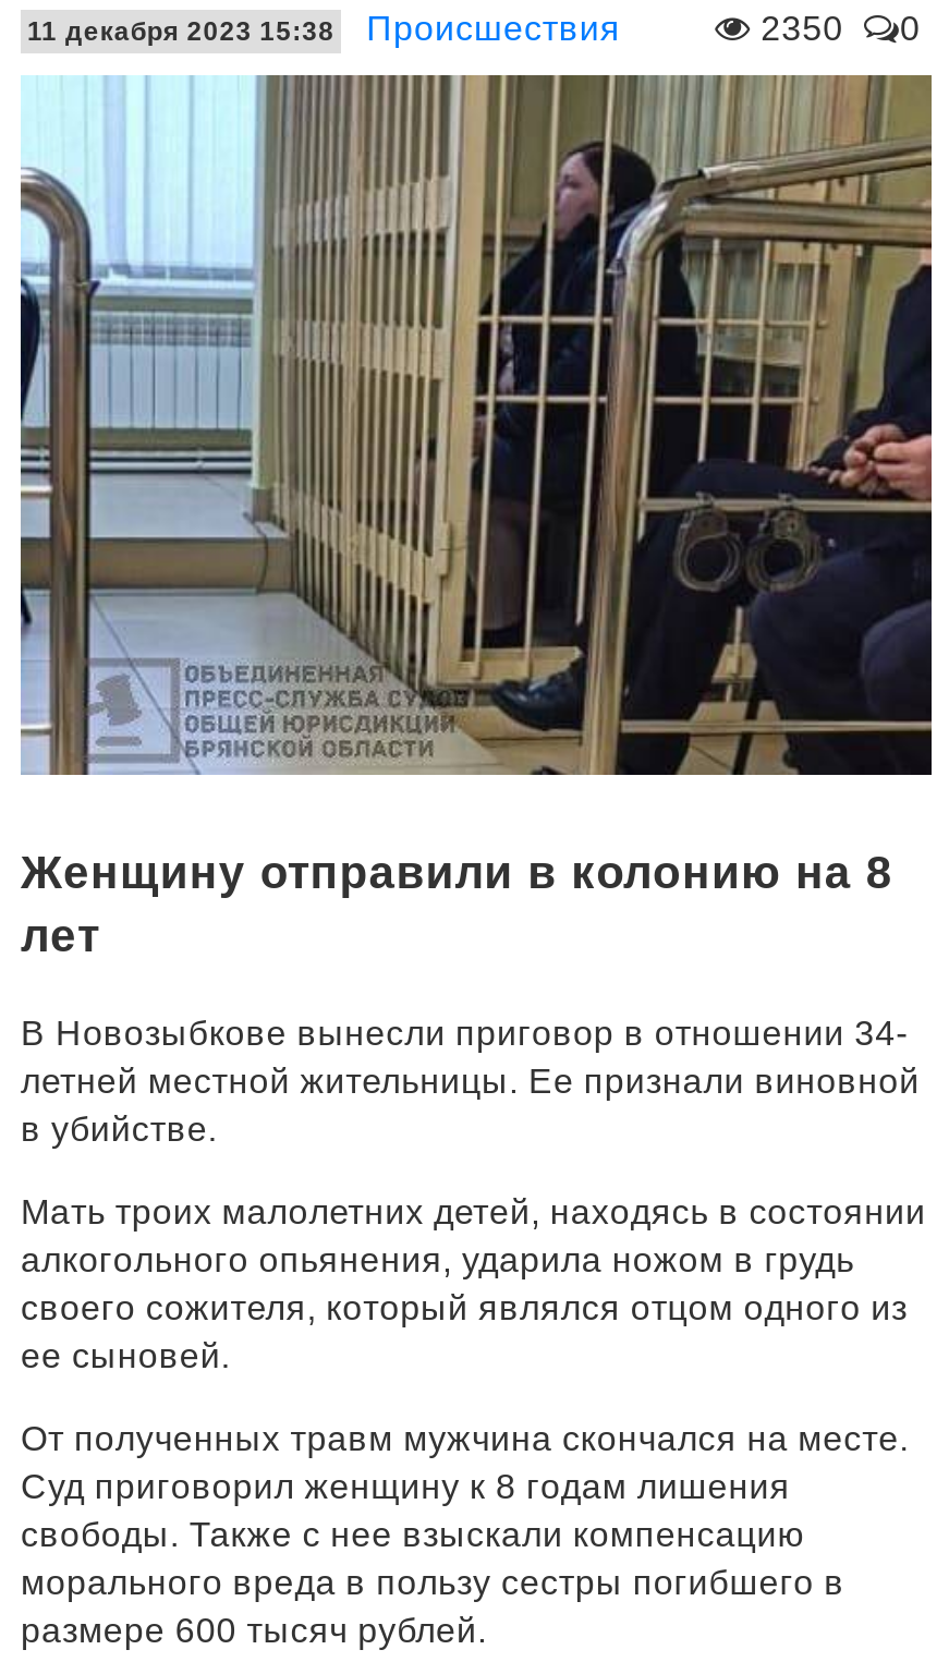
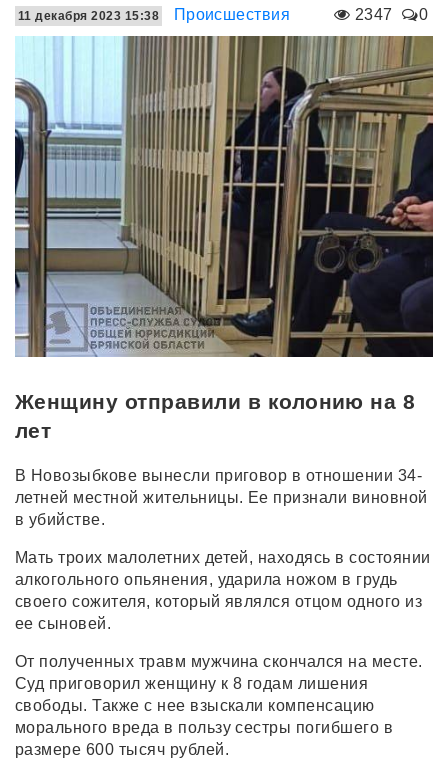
- 2350 0
+ 2347 0
